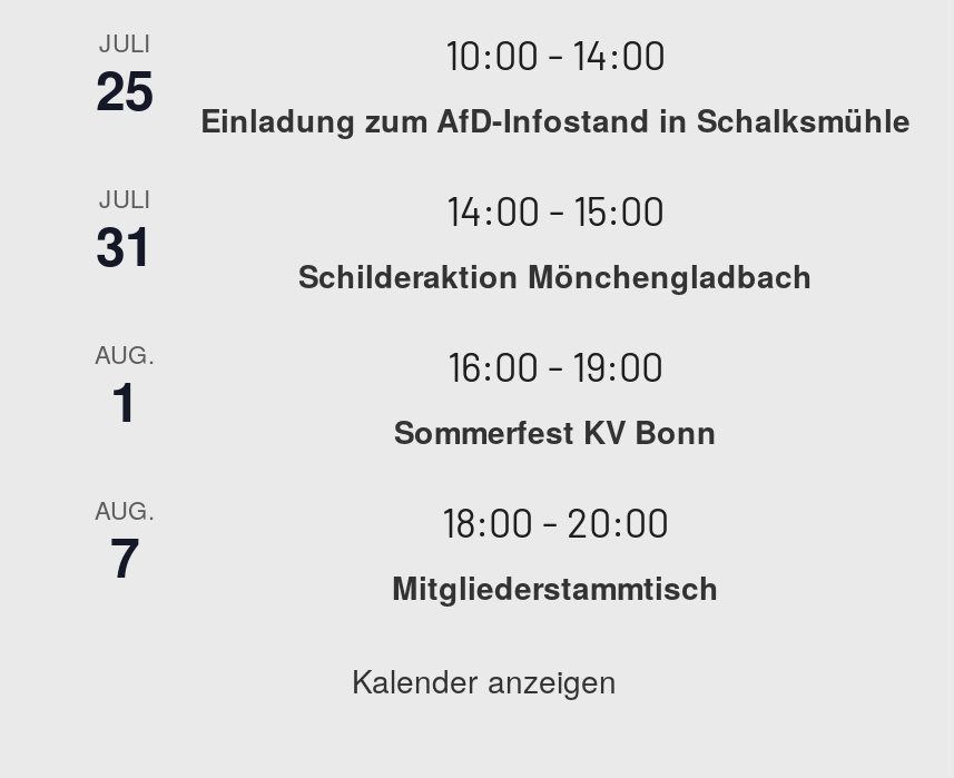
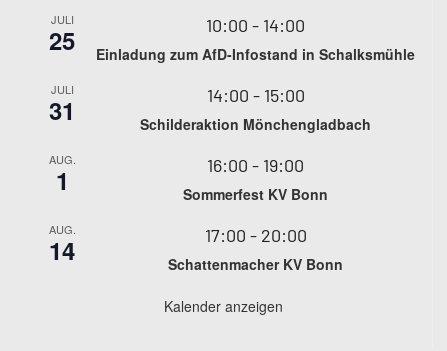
- 7
- 18:00 - 20:00
- Mitgliederstammtisch
+ 14
+ 17:00 - 20:00
+ Schattenmacher KV Bonn
